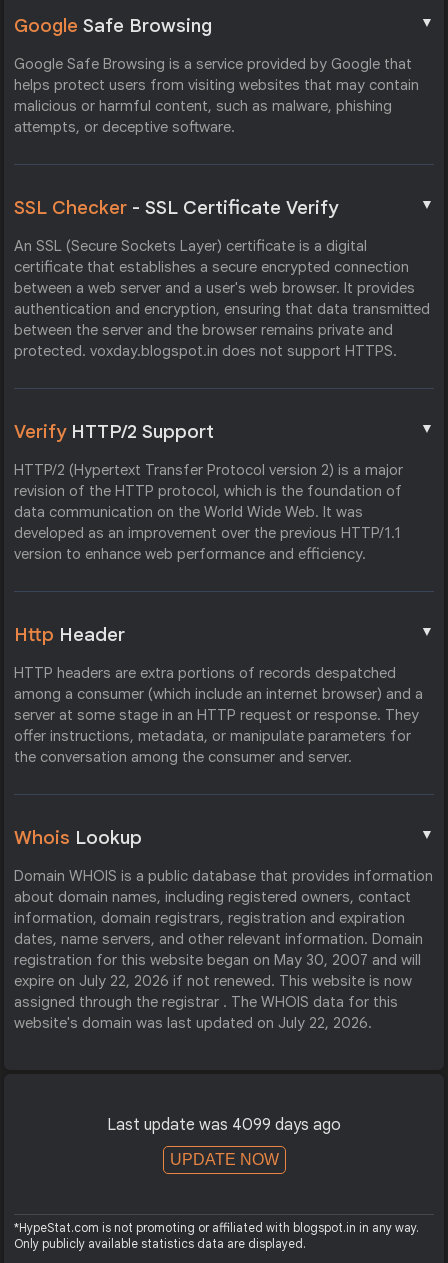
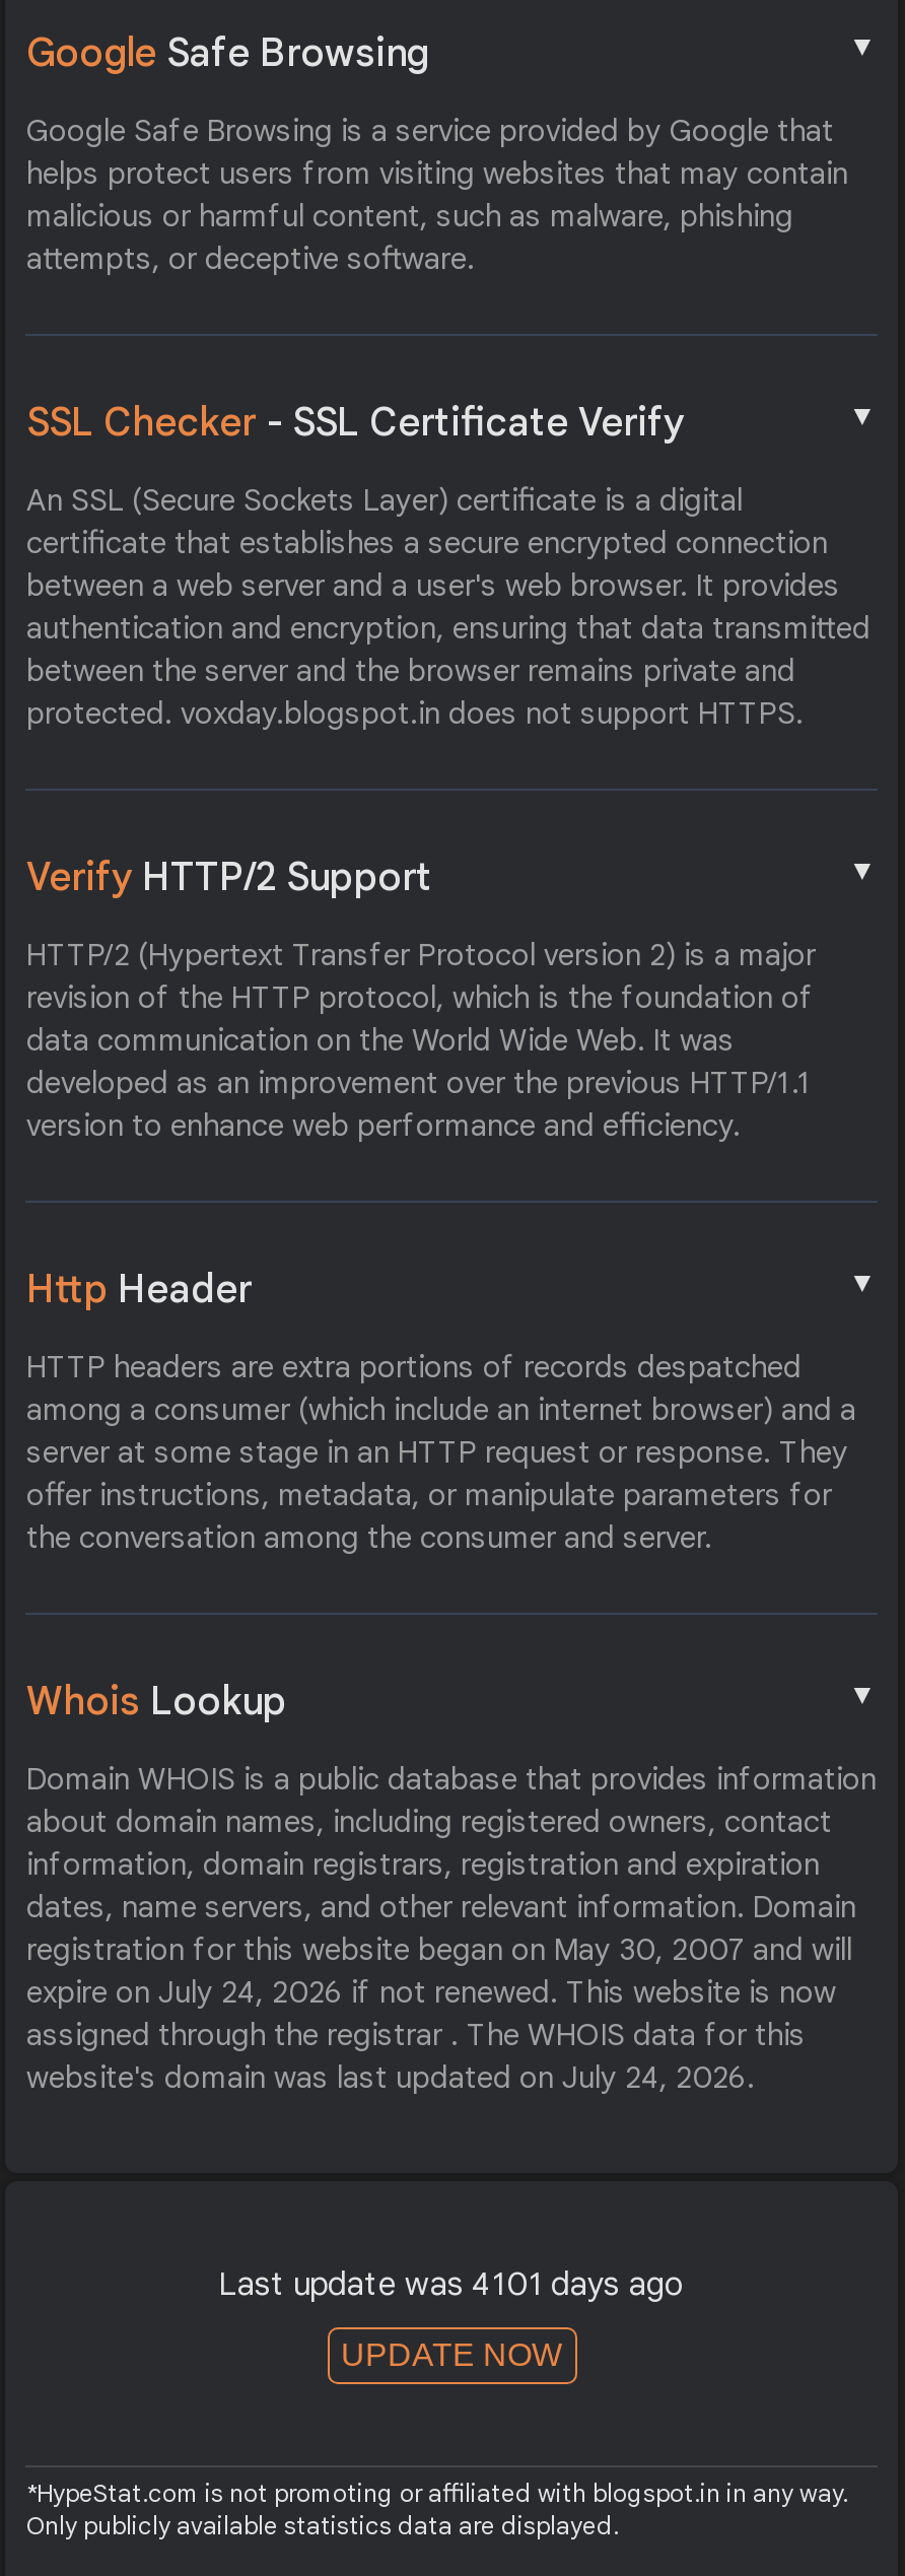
- expire on July 22, 2026 if not renewed. This website is now
+ expire on July 24, 2026 if not renewed. This website is now

- website's domain was last updated on July 22, 2026.
+ website's domain was last updated on July 24, 2026.

- Last update was 4099 days ago
+ Last update was 4101 days ago
